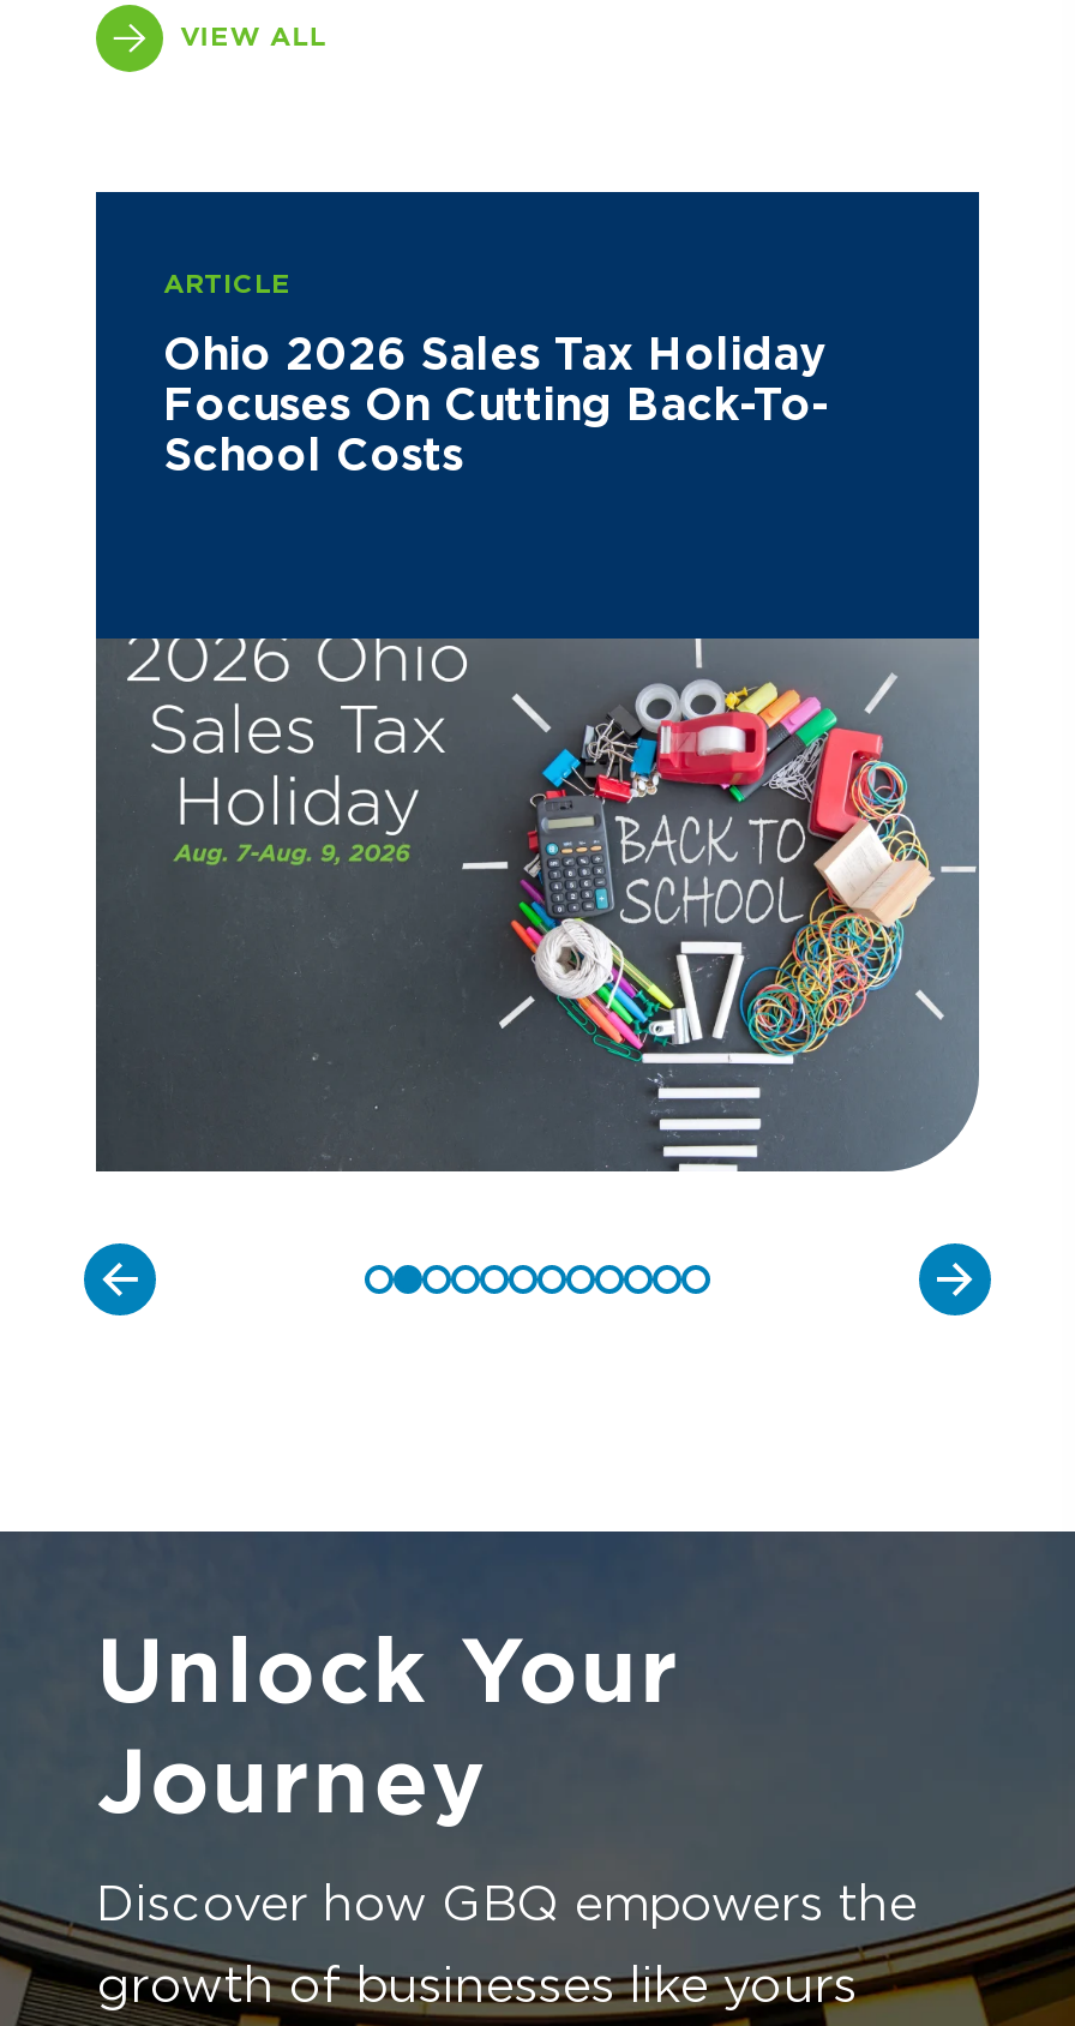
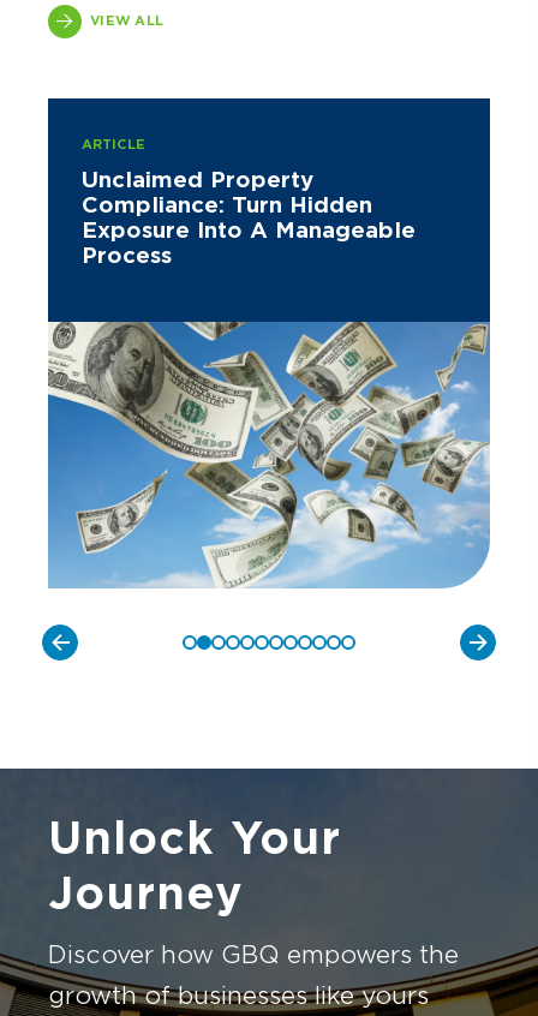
- Ohio 2026 Sales Tax Holiday
- Focuses On Cutting Back-To-
- School Costs
+ Unclaimed Property
+ Compliance: Turn Hidden
+ Exposure Into A Manageable
+ Process

- [image]
+ [image]
